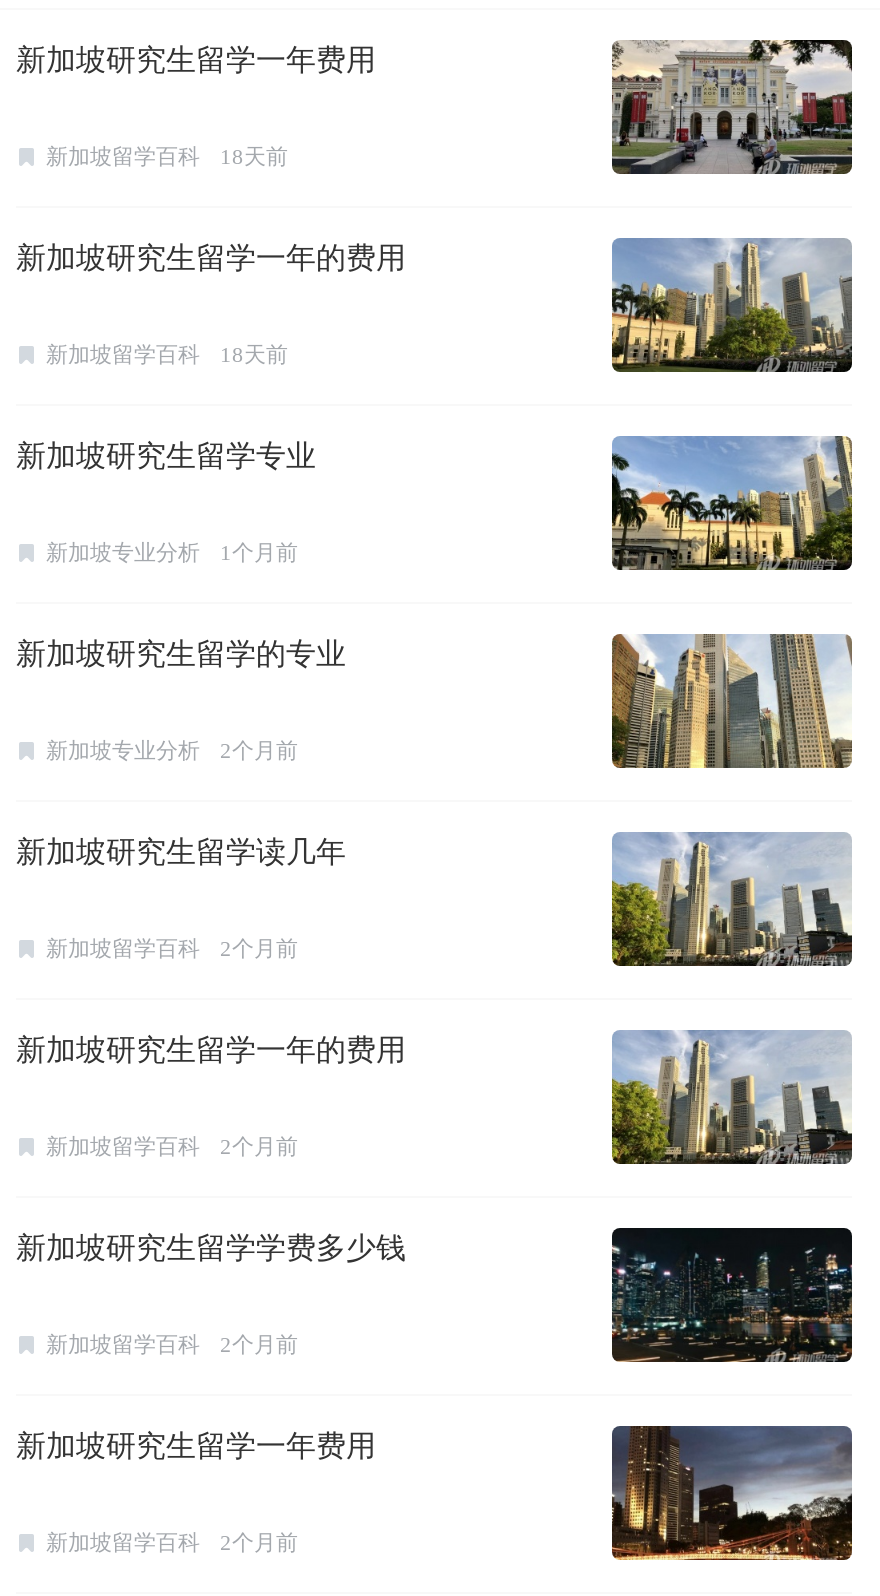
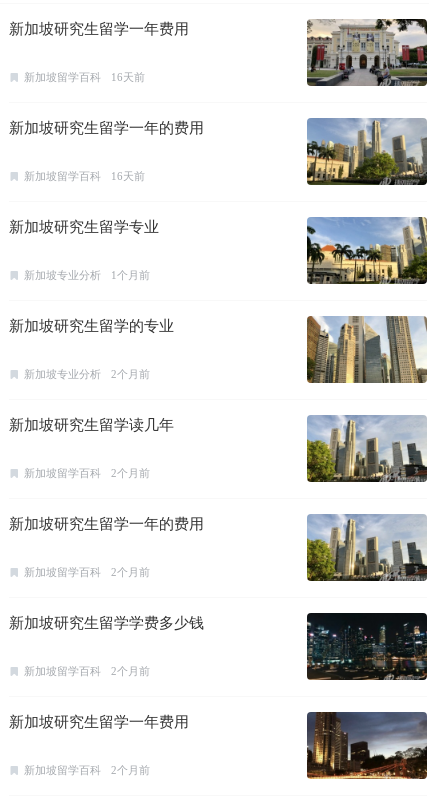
- 新加坡留学百科 18天前
+ 新加坡留学百科 16天前

- 新加坡留学百科 18天前
+ 新加坡留学百科 16天前
